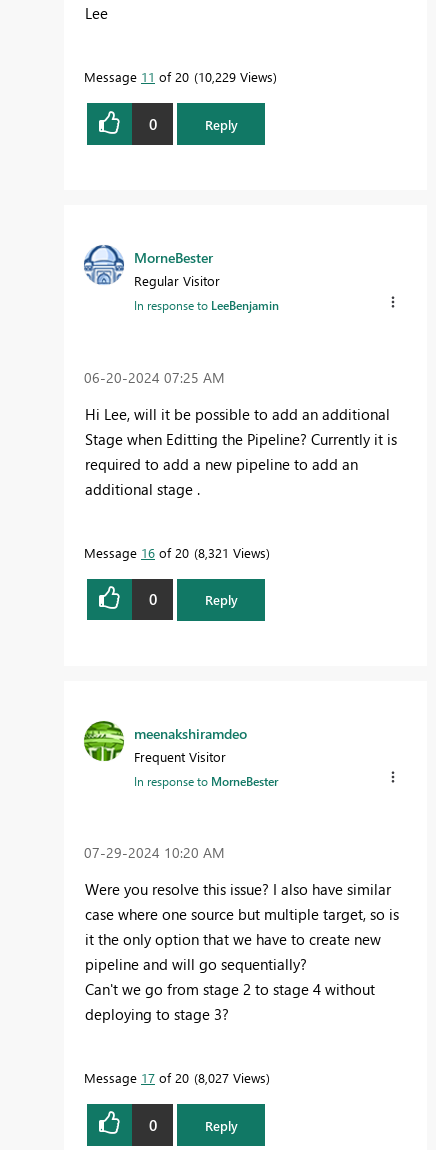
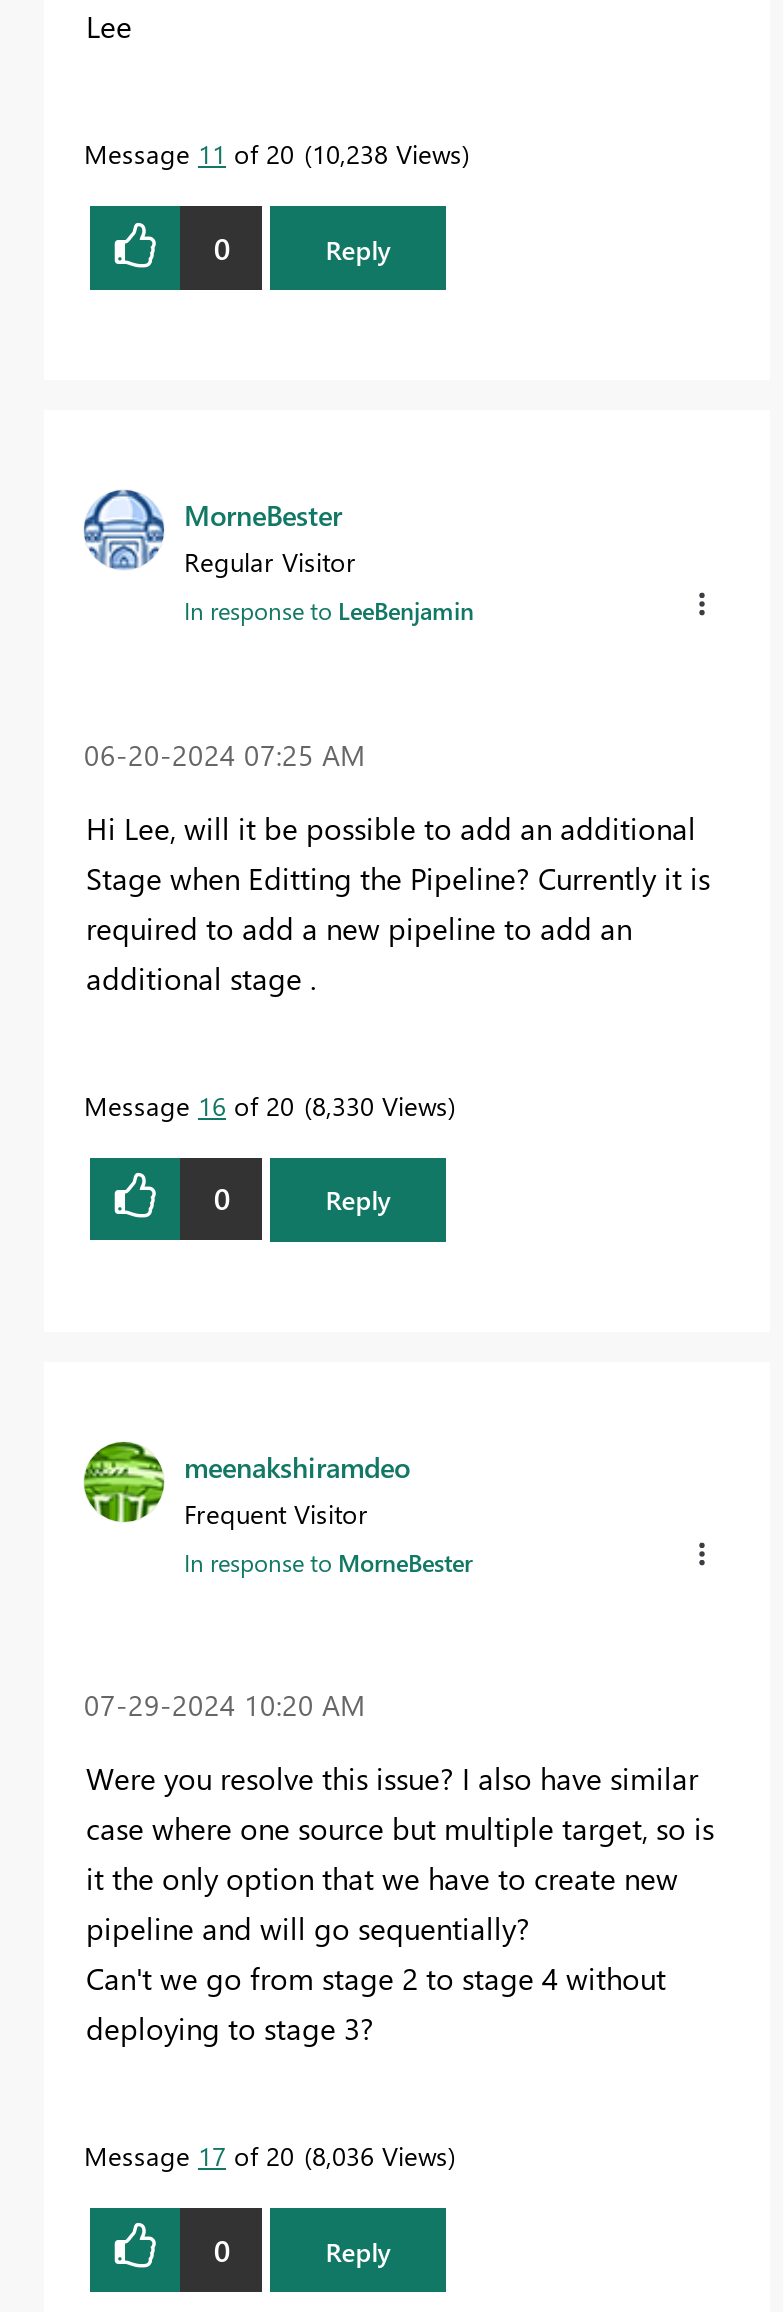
- Message 11 of 20 10,229 Views
+ Message 11 of 20 10,238 Views

- Message 16 of 20 8,321 Views
+ Message 16 of 20 8,330 Views

- Message 17 of 20 8,027 Views
+ Message 17 of 20 8,036 Views
